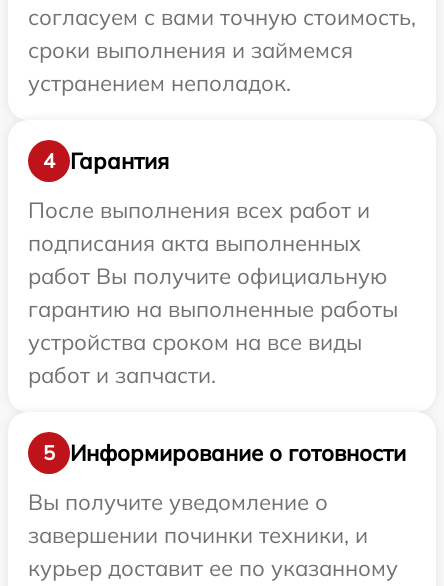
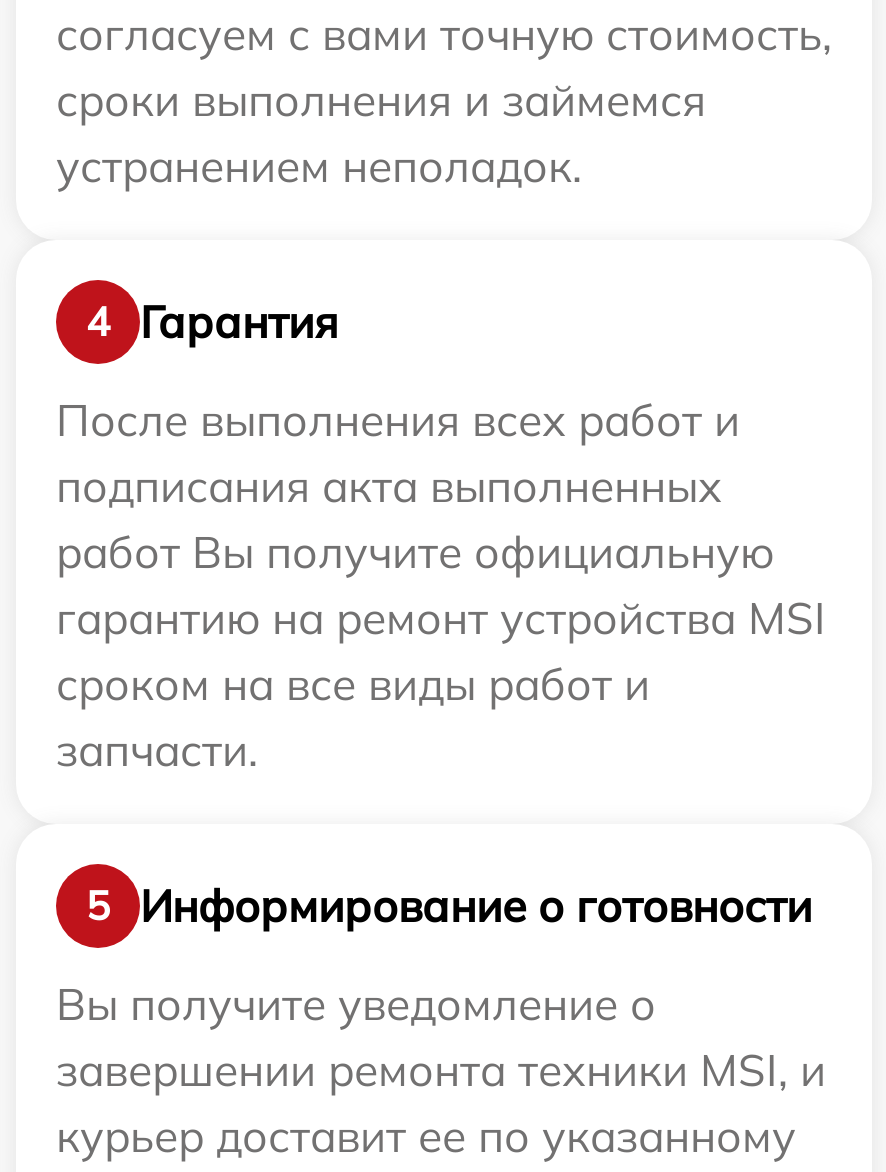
- гарантию на выполненные работы
- устройства сроком на все виды
- работ и запчасти.
+ гарантию на ремонт устройства MSI
+ сроком на все виды работ и
+ запчасти.

- завершении починки техники, и
+ завершении ремонта техники MSI, и
